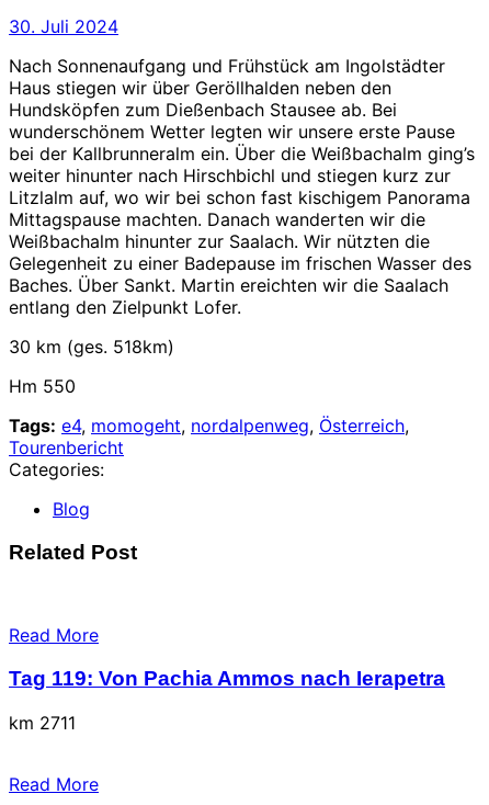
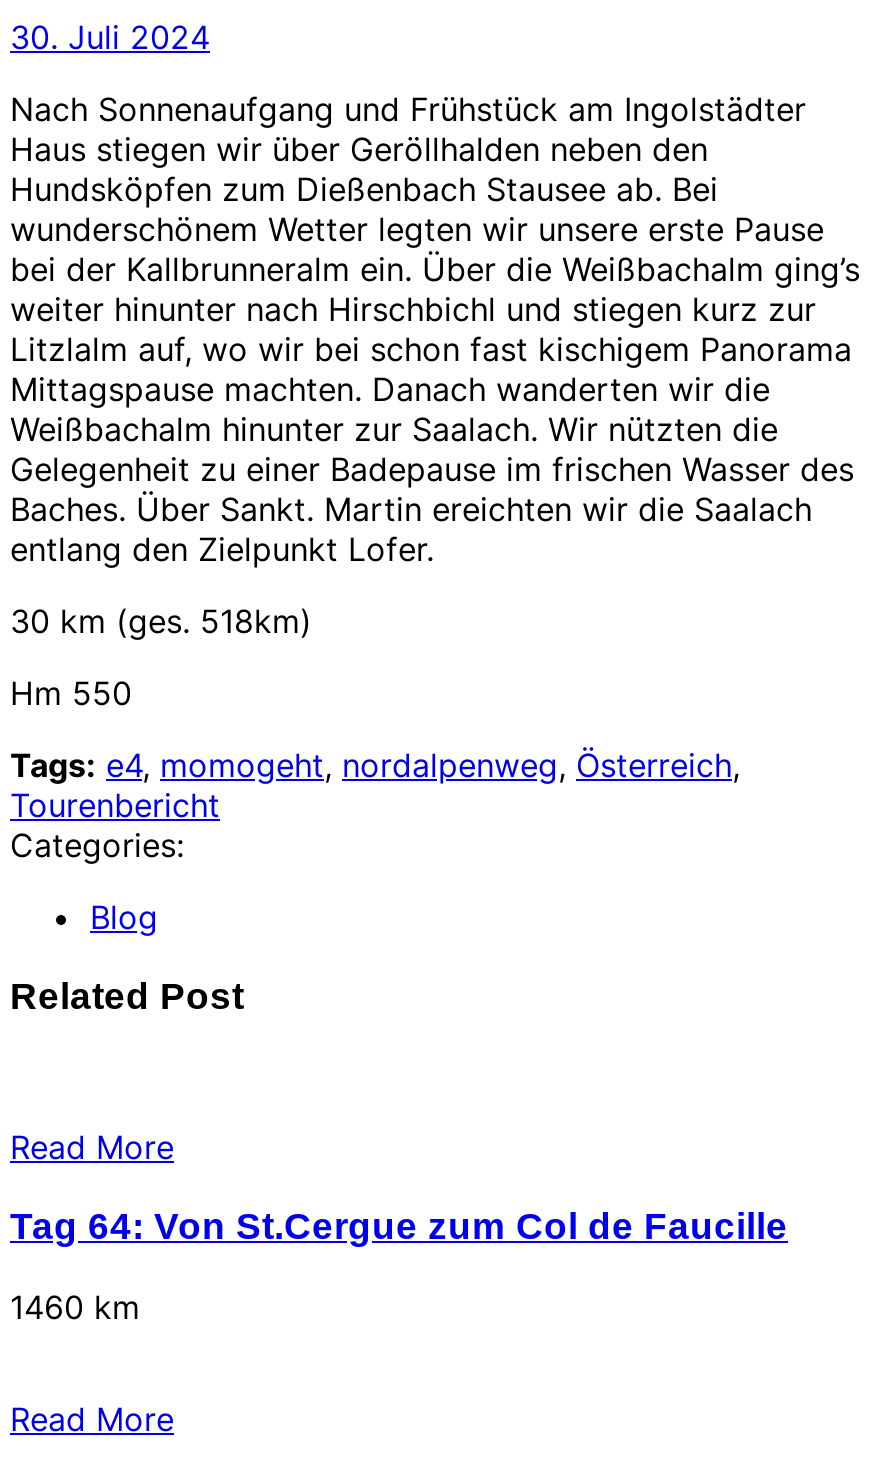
- Tag 119: Von Pachia Ammos nach Ierapetra
+ Tag 64: Von St.Cergue zum Col de Faucille

- km 2711
+ 1460 km
